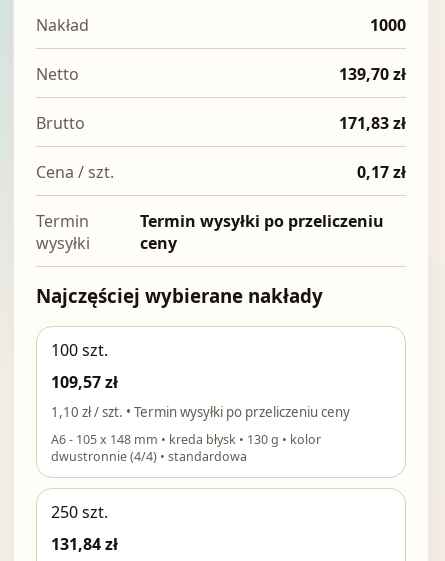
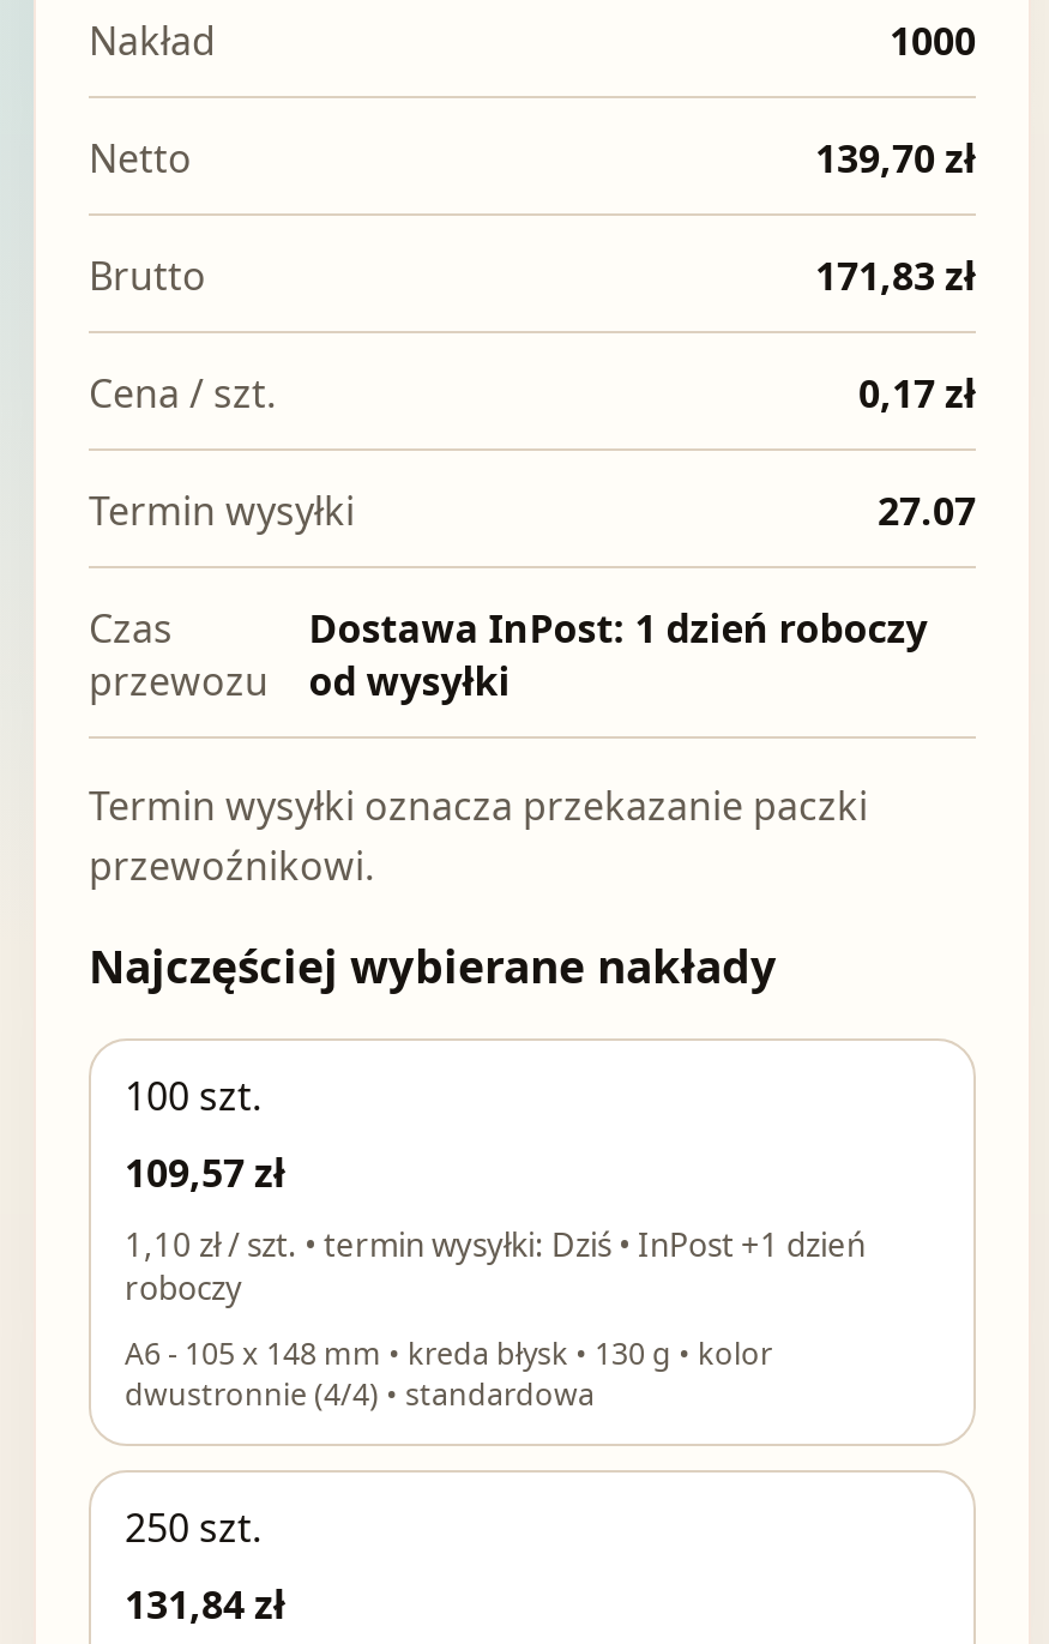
- Termin
- wysyłki
+ Termin wysyłki
+ 27.07
+ Czas
+ przewozu

- Termin wysyłki po przeliczeniu
- ceny
+ Dostawa InPost: 1 dzień roboczy
+ od wysyłki
+ Termin wysyłki oznacza przekazanie paczki
+ przewoźnikowi.

- 1,10 zł / szt. • Termin wysyłki po przeliczeniu ceny
+ 1,10 zł / szt. • termin wysyłki: Dziś • InPost +1 dzień
+ roboczy
